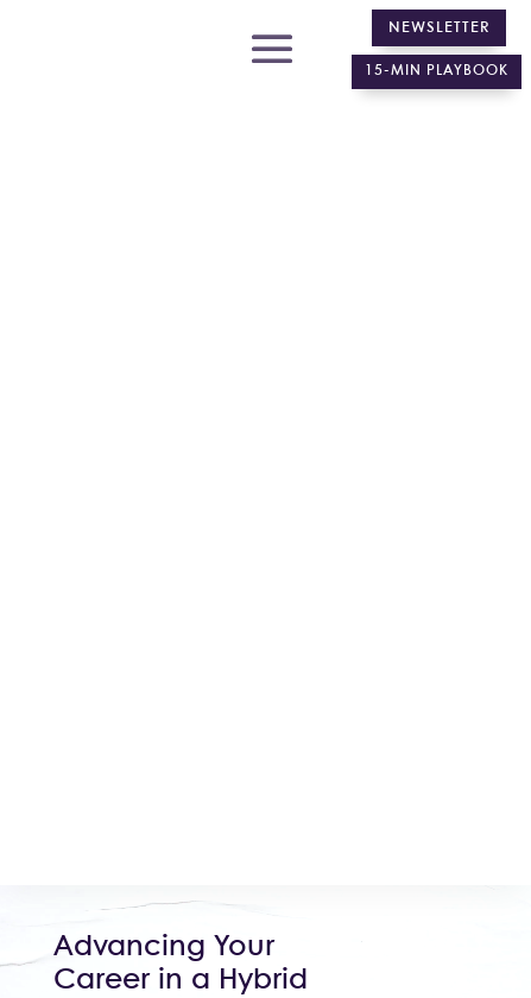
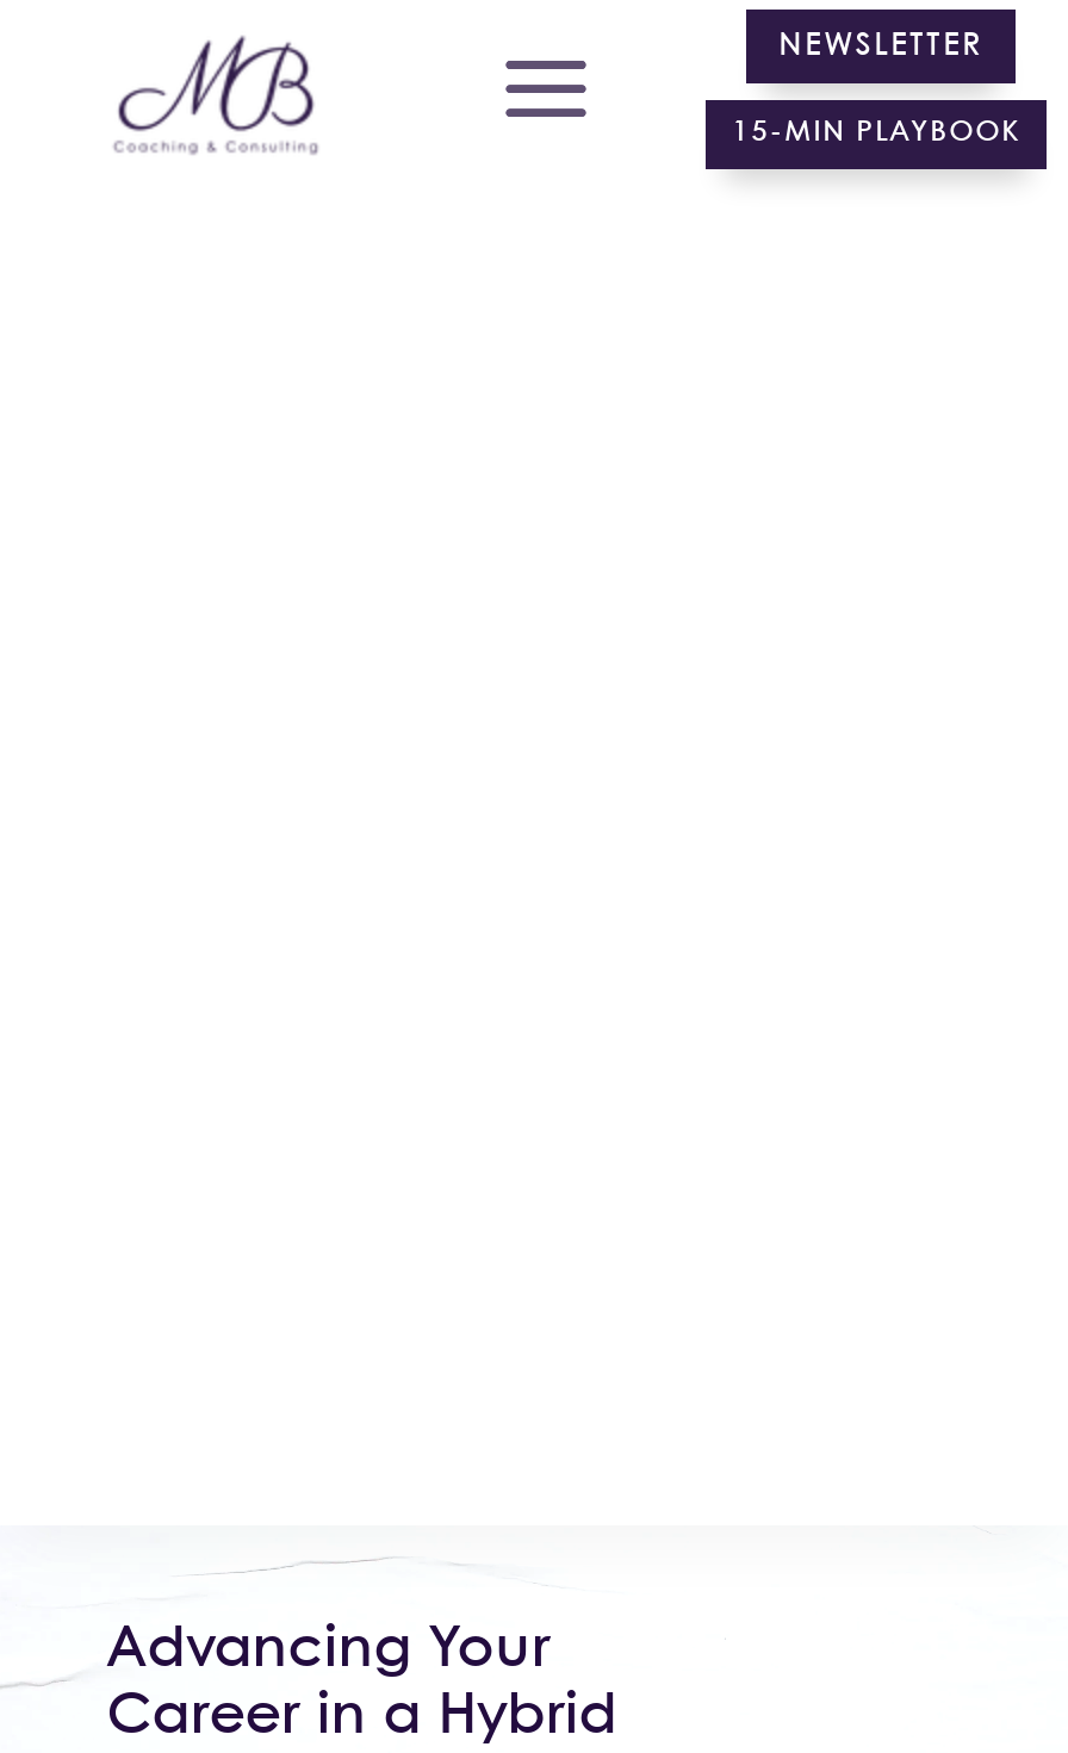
+ [image]
